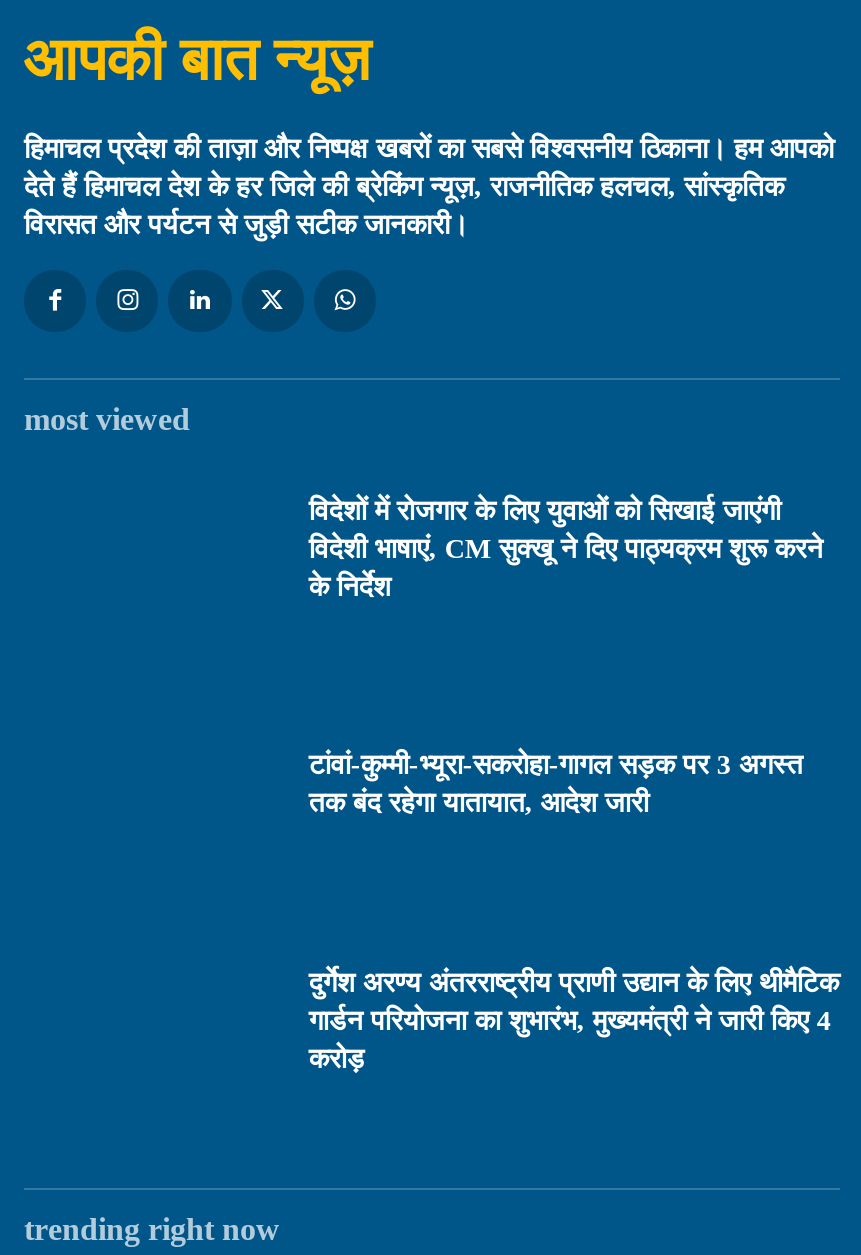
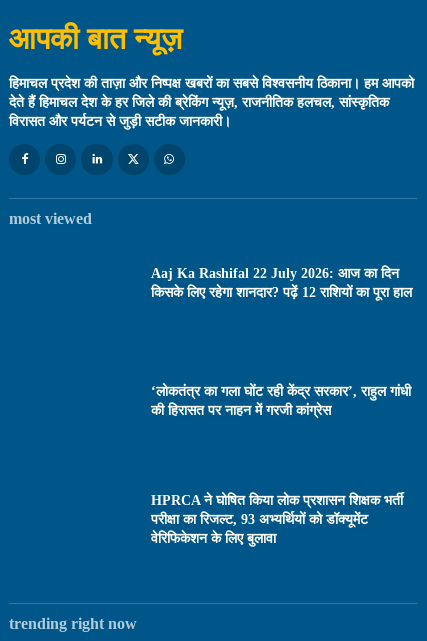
- विदेशों में रोजगार के लिए युवाओं को सिखाई जाएंगी
- विदेशी भाषाएं, CM सुक्खू ने दिए पाठ्यक्रम शुरू करने
- के निर्देश
+ Aaj Ka Rashifal 22 July 2026: आज का दिन
+ किसके लिए रहेगा शानदार? पढ़ें 12 राशियों का पूरा हाल

- टांवां-कुम्मी-भ्यूरा-सकरोहा-गागल सड़क पर 3 अगस्त
- तक बंद रहेगा यातायात, आदेश जारी
+ ‘लोकतंत्र का गला घोंट रही केंद्र सरकार’, राहुल गांधी
+ की हिरासत पर नाहन में गरजी कांग्रेस

- दुर्गेश अरण्य अंतरराष्ट्रीय प्राणी उद्यान के लिए थीमैटिक
- गार्डन परियोजना का शुभारंभ, मुख्यमंत्री ने जारी किए 4
- करोड़
+ HPRCA ने घोषित किया लोक प्रशासन शिक्षक भर्ती
+ परीक्षा का रिजल्ट, 93 अभ्यर्थियों को डॉक्यूमेंट
+ वेरिफिकेशन के लिए बुलावा
